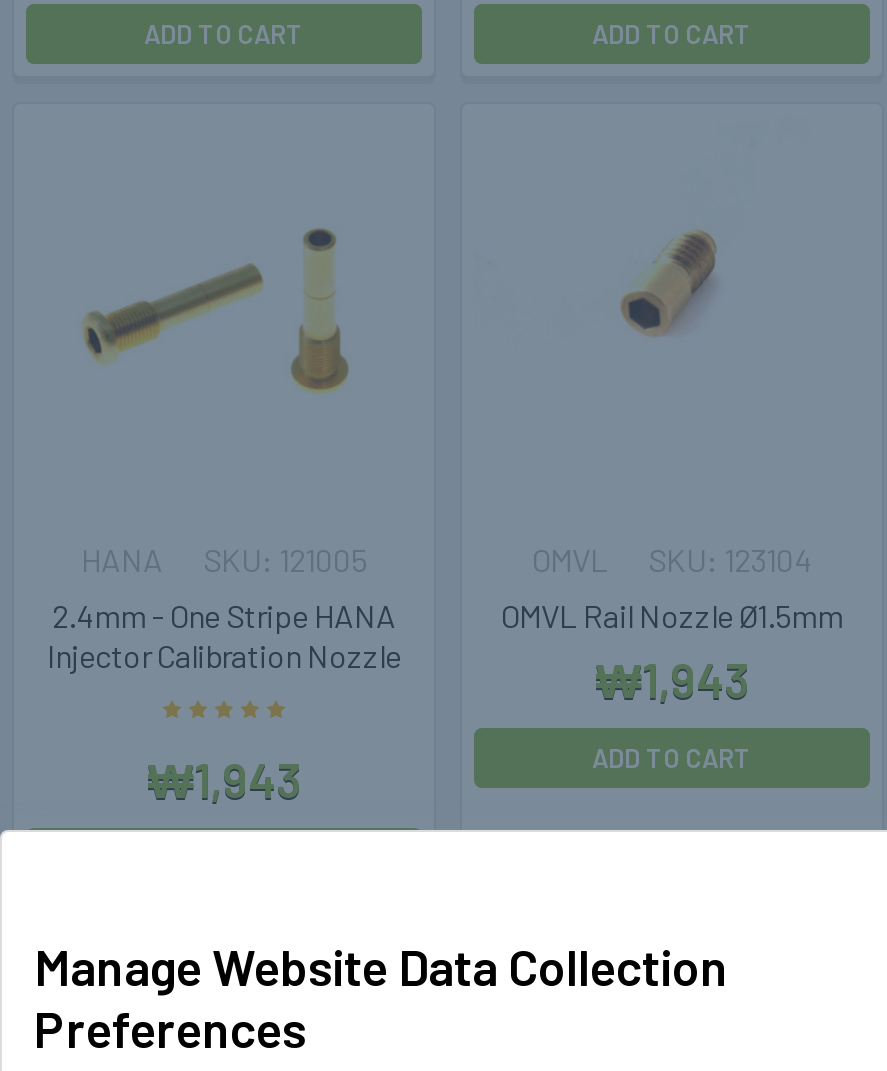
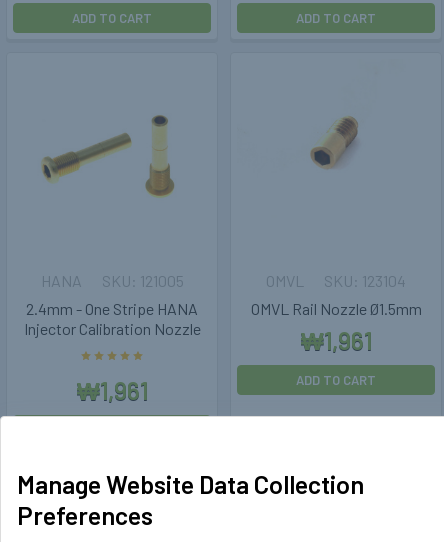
- ₩1,943
+ ₩1,961

- ₩1,943
+ ₩1,961
